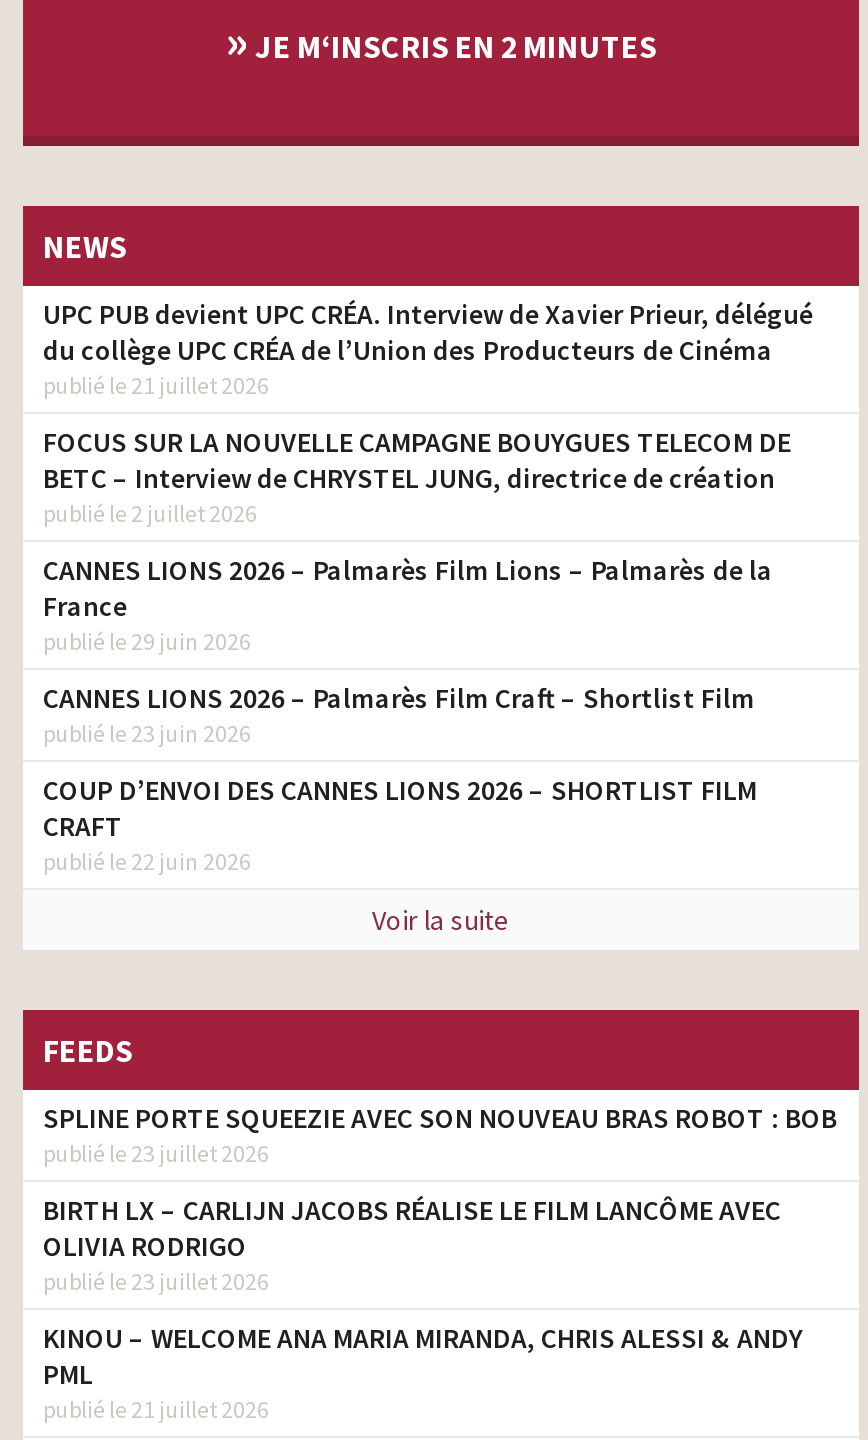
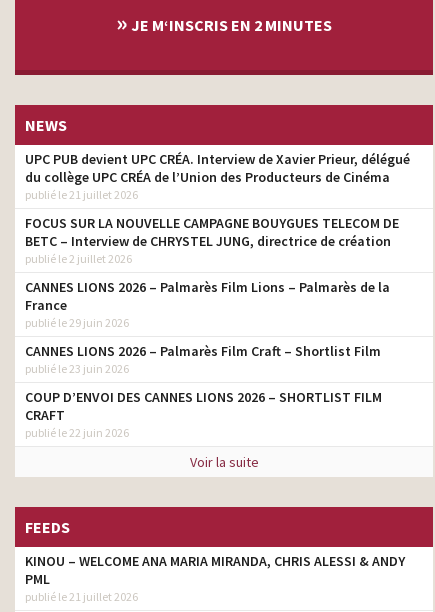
- SPLINE PORTE SQUEEZIE AVEC SON NOUVEAU BRAS ROBOT : BOB
- publié le 23 juillet 2026
- BIRTH LX – CARLIJN JACOBS RÉALISE LE FILM LANCÔME AVEC
- OLIVIA RODRIGO
- publié le 23 juillet 2026
